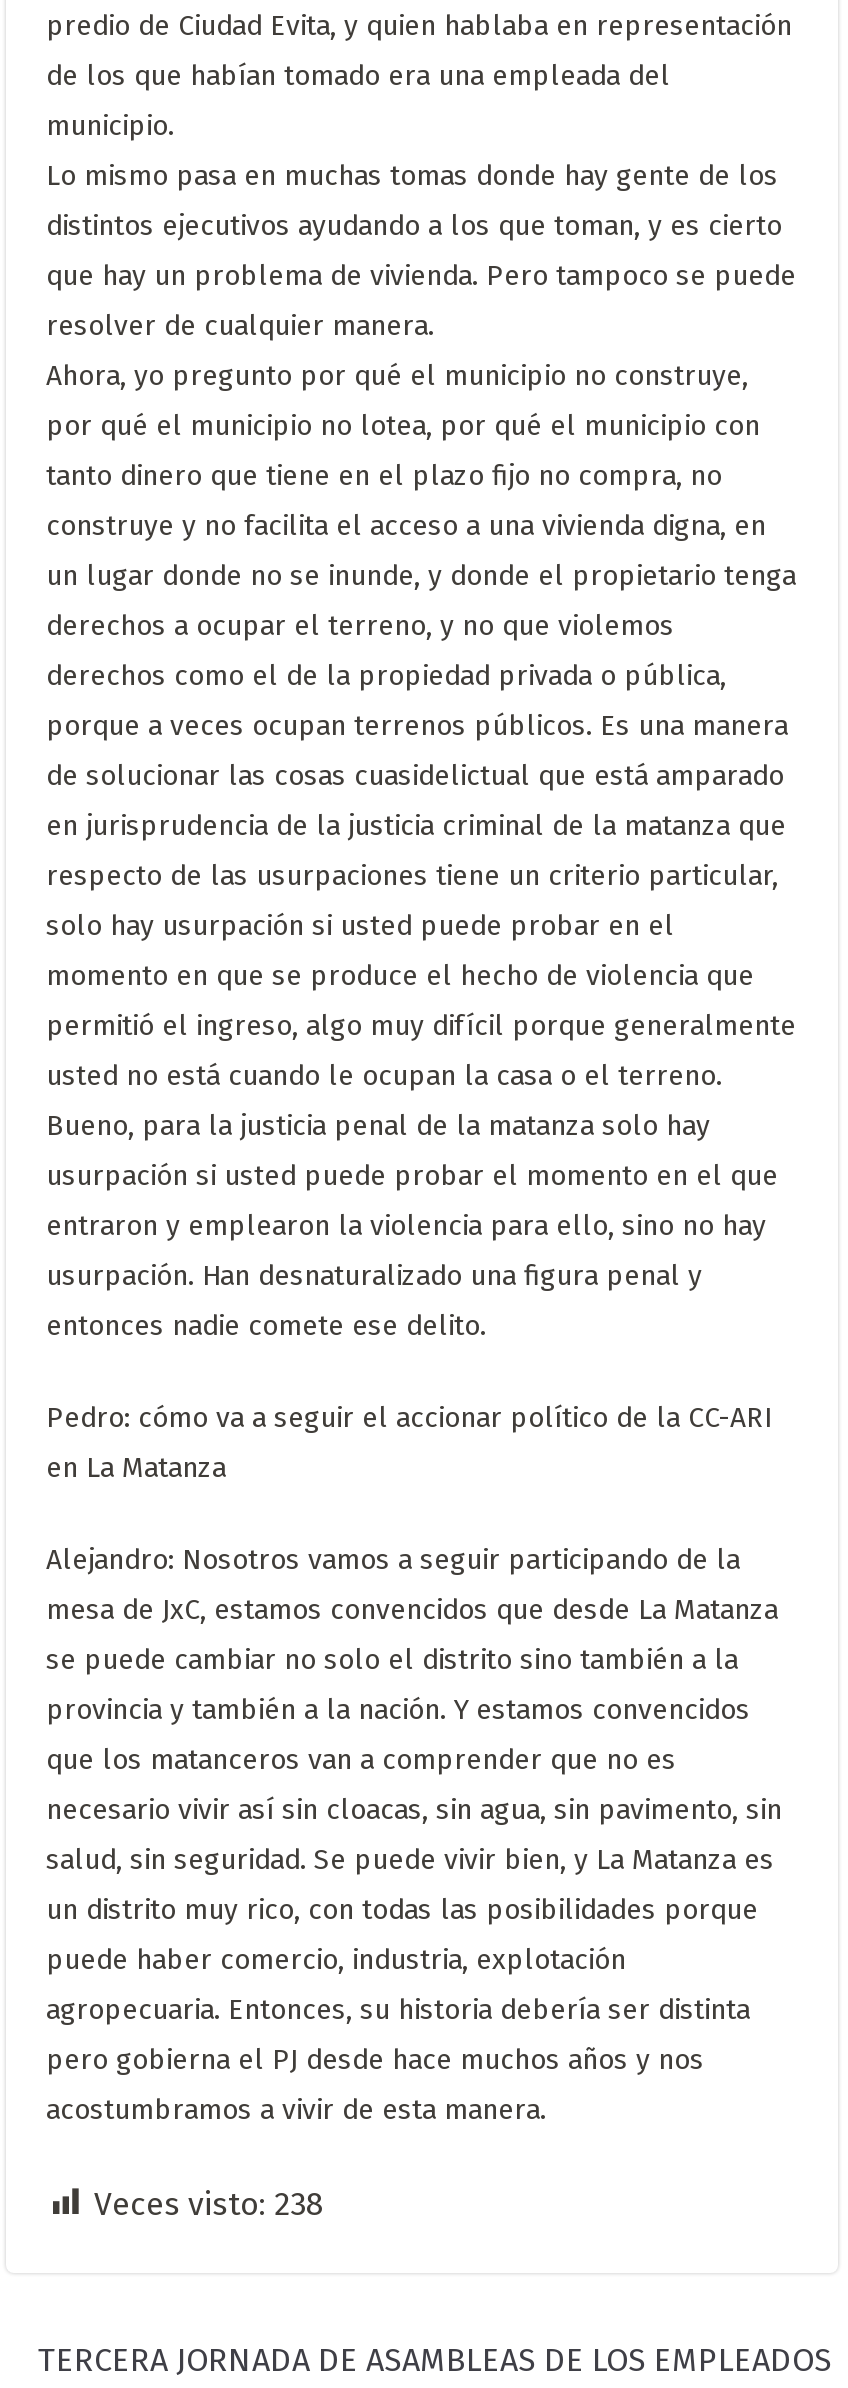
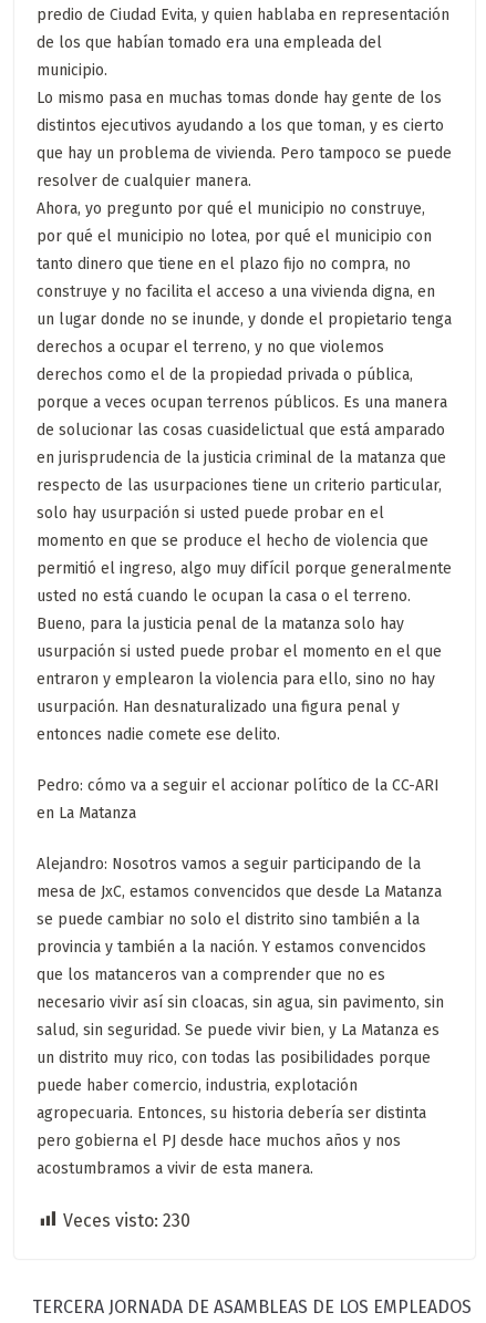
- Veces visto: 238
+ Veces visto: 230
